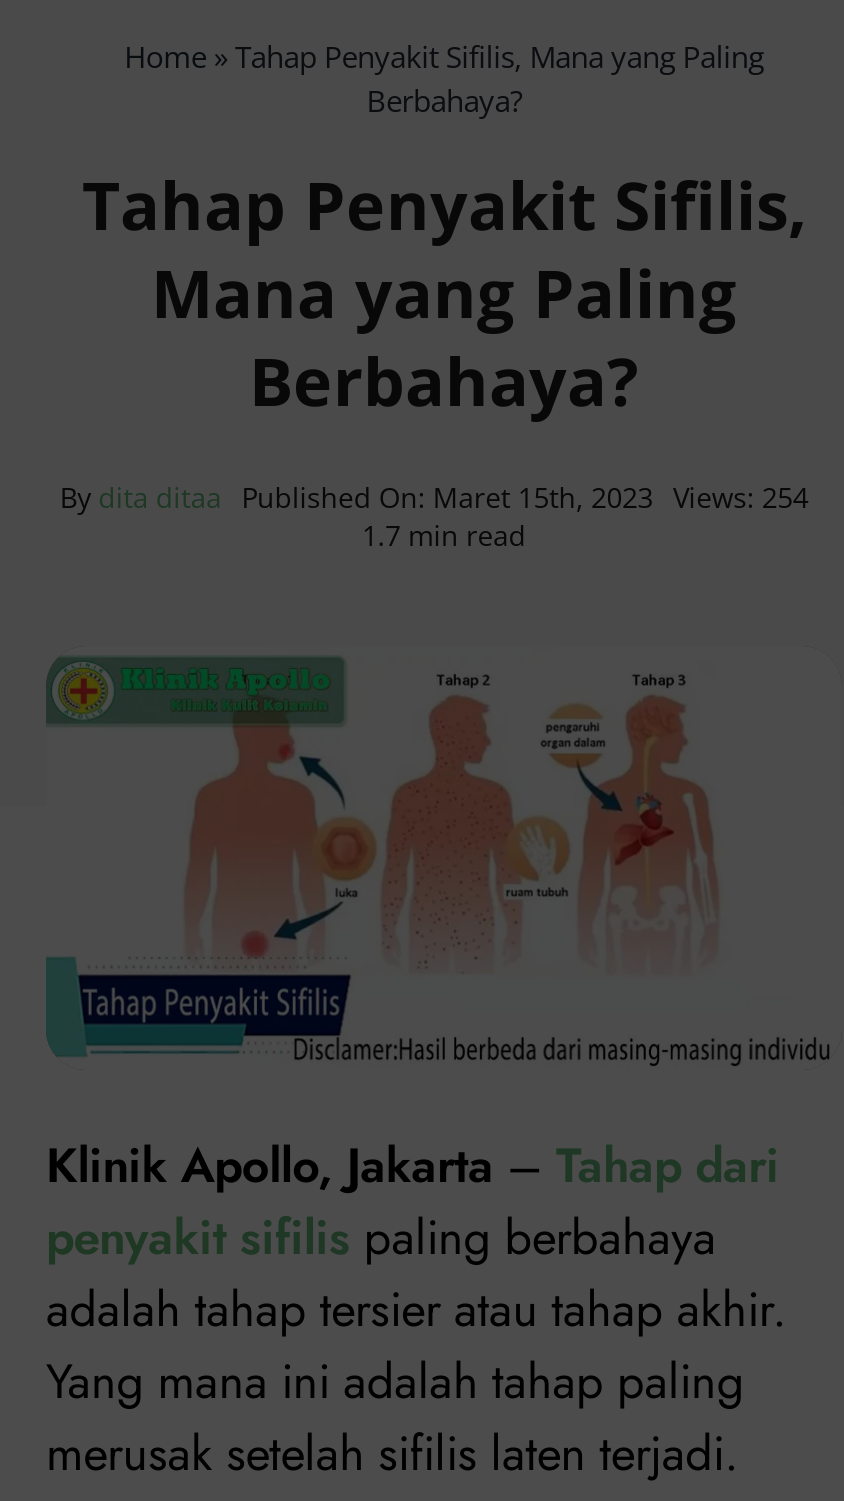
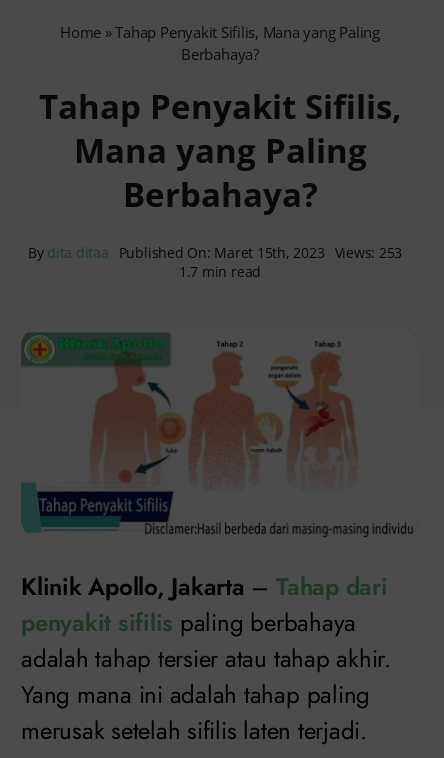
- By dita ditaa Published On: Maret 15th, 2023 Views: 254
+ By dita ditaa Published On: Maret 15th, 2023 Views: 253
